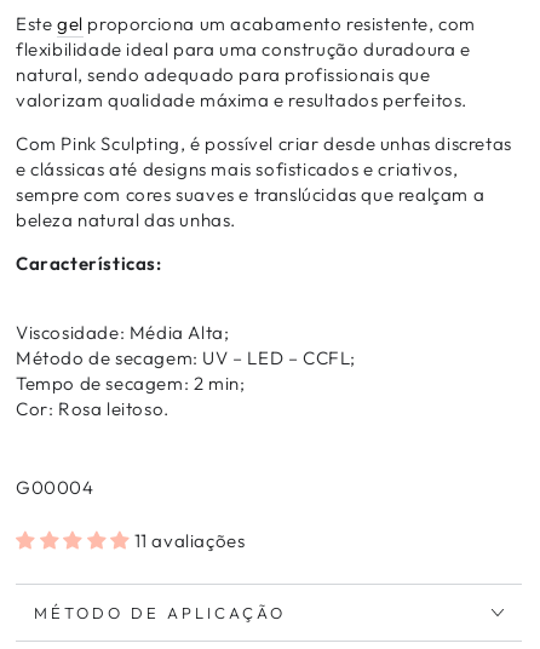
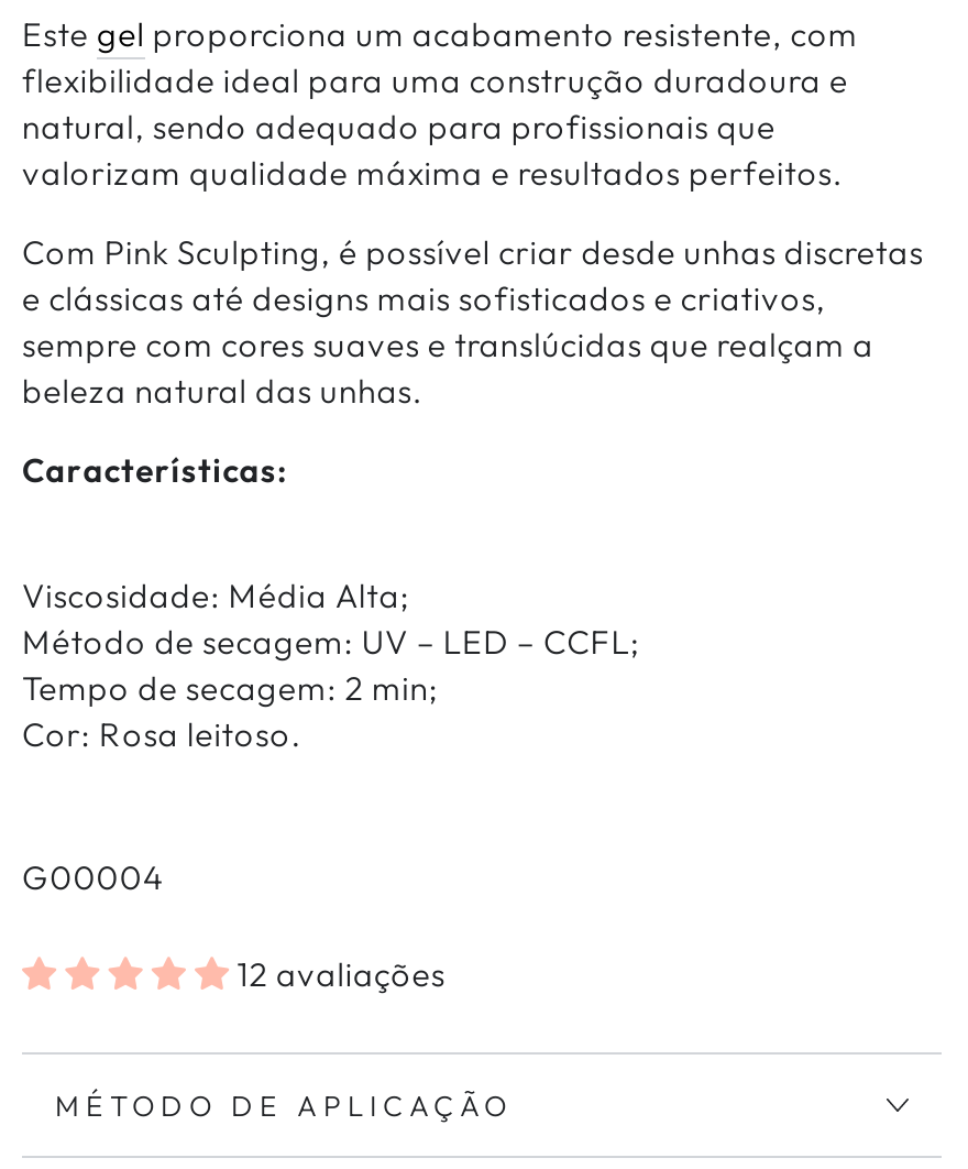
- 11 avaliações
+ 12 avaliações
